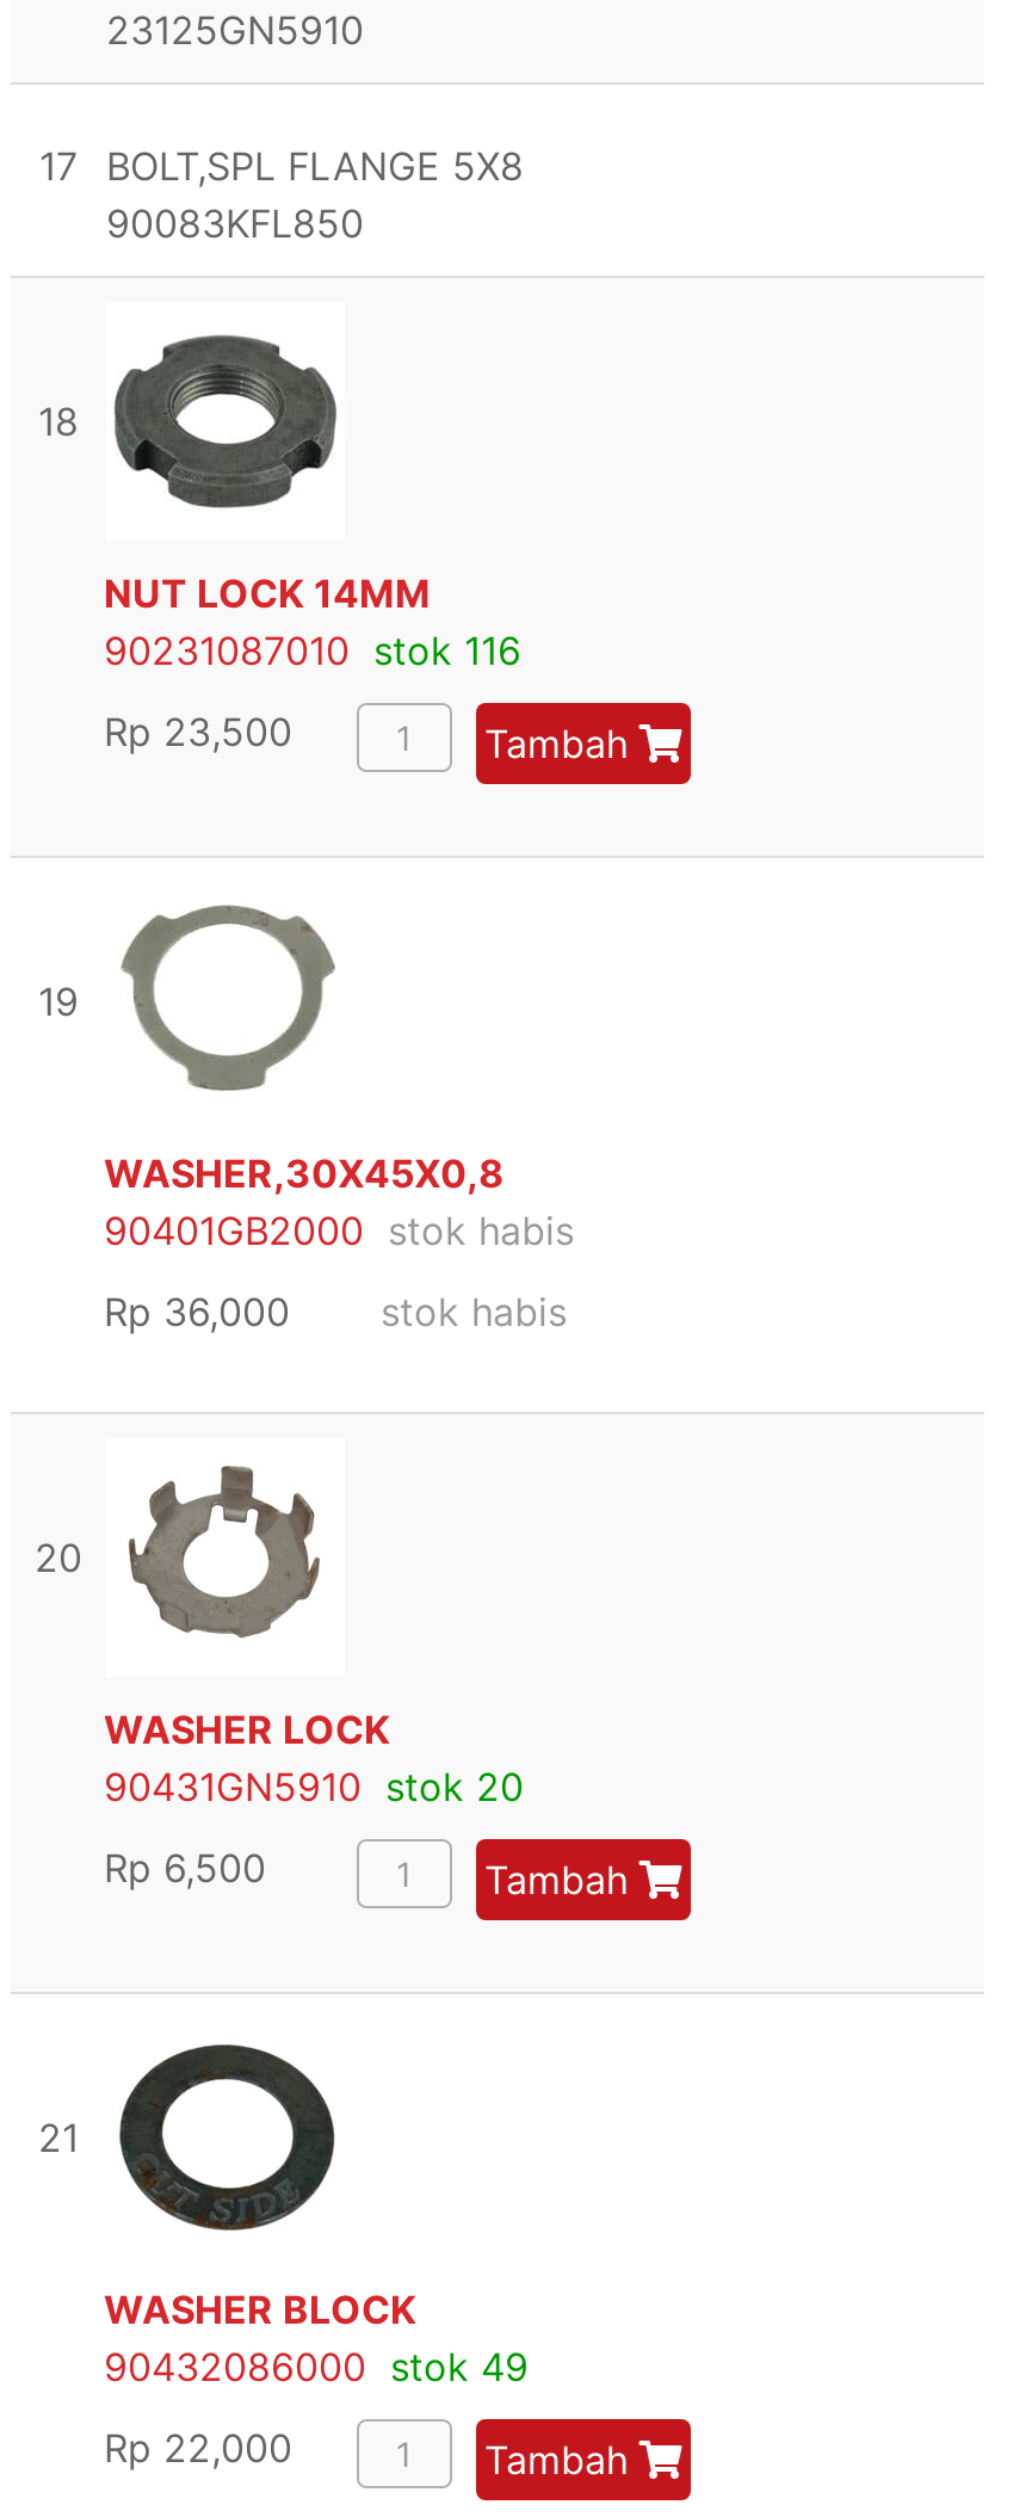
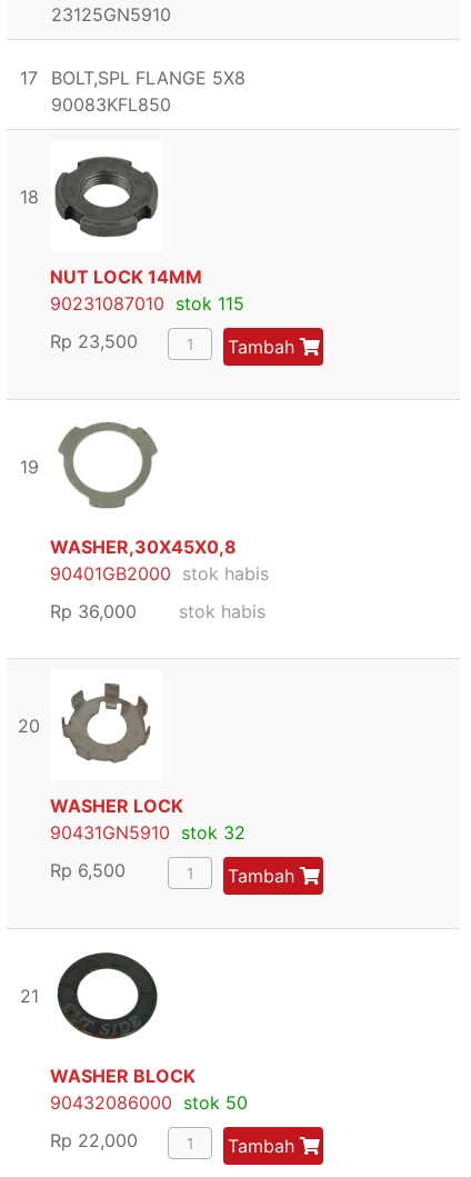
- 90231087010 stok 116
+ 90231087010 stok 115

- 90431GN5910 stok 20
+ 90431GN5910 stok 32

- 90432086000 stok 49
+ 90432086000 stok 50
